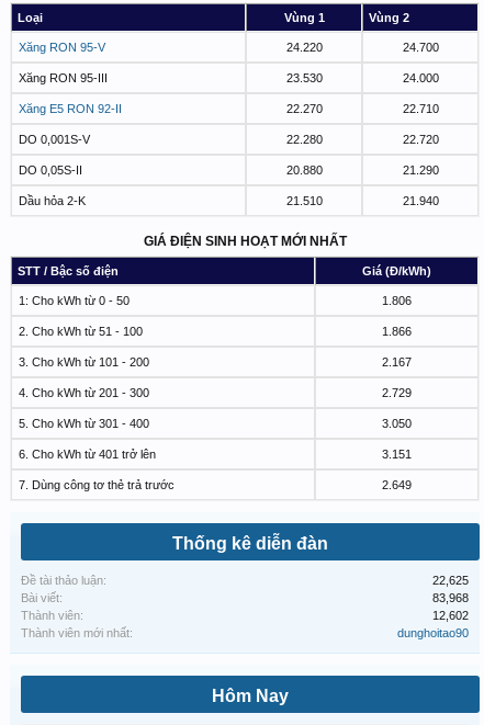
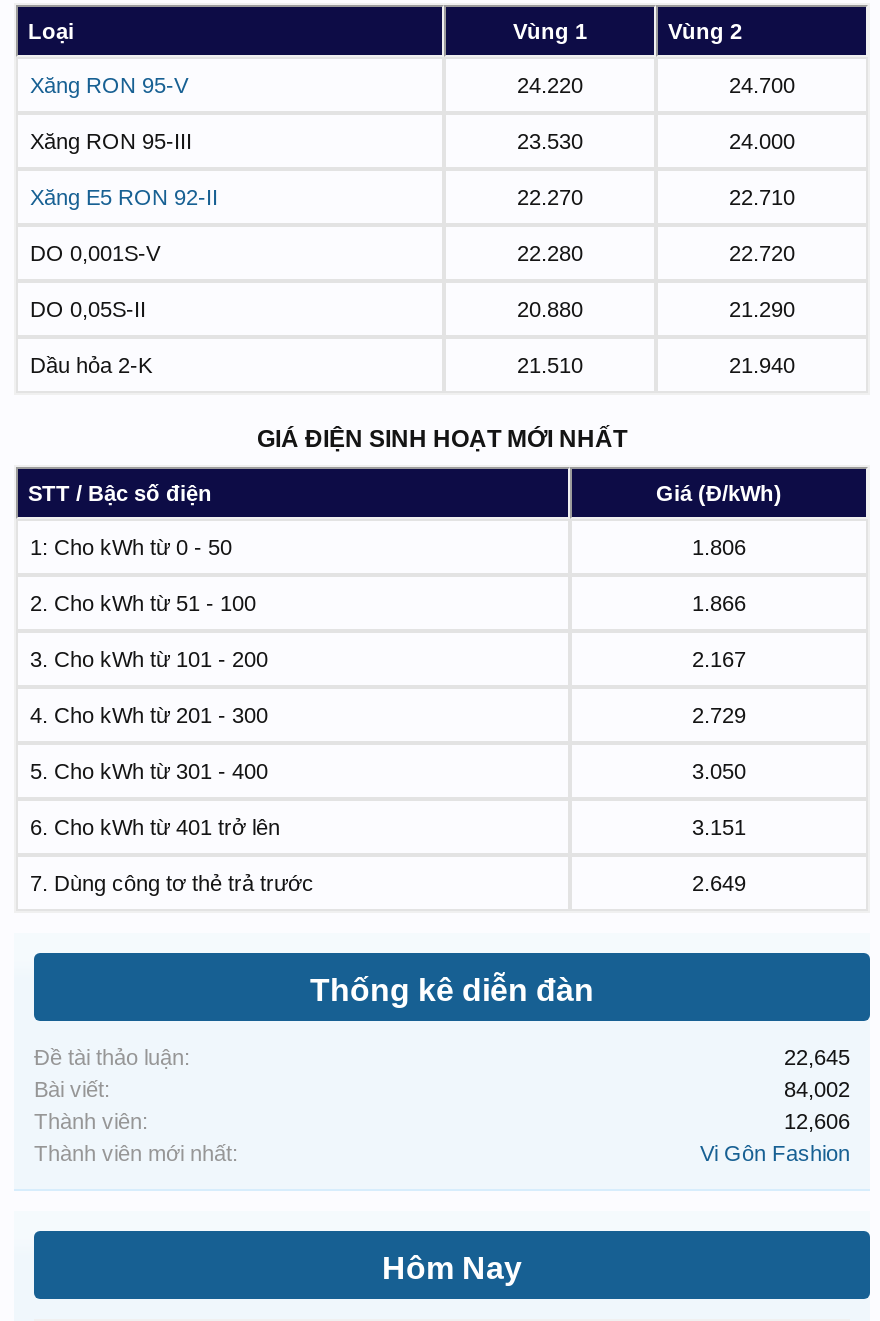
- 22,625
+ 22,645

- 83,968
+ 84,002

- 12,602
+ 12,606

- dunghoitao90
+ Vi Gôn Fashion
